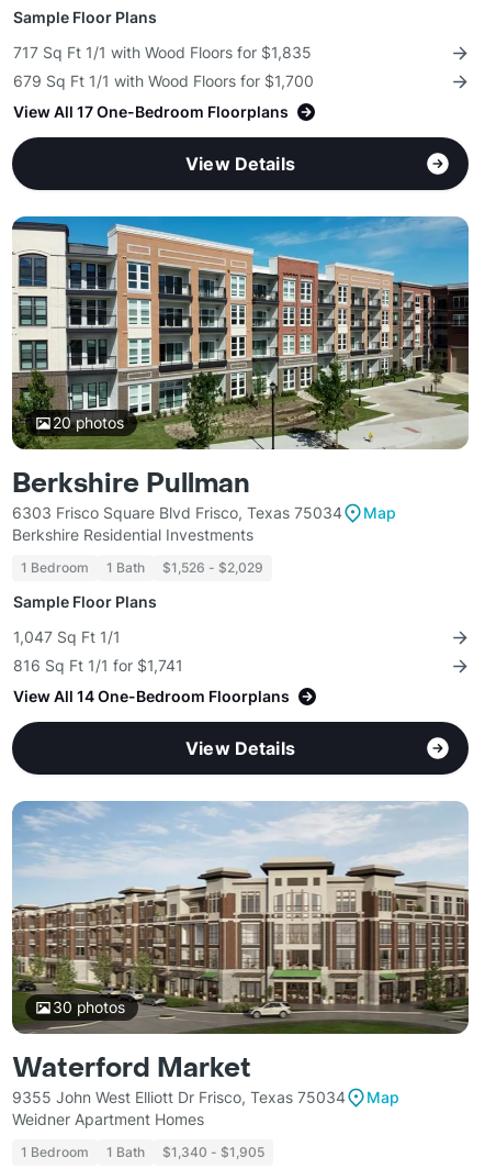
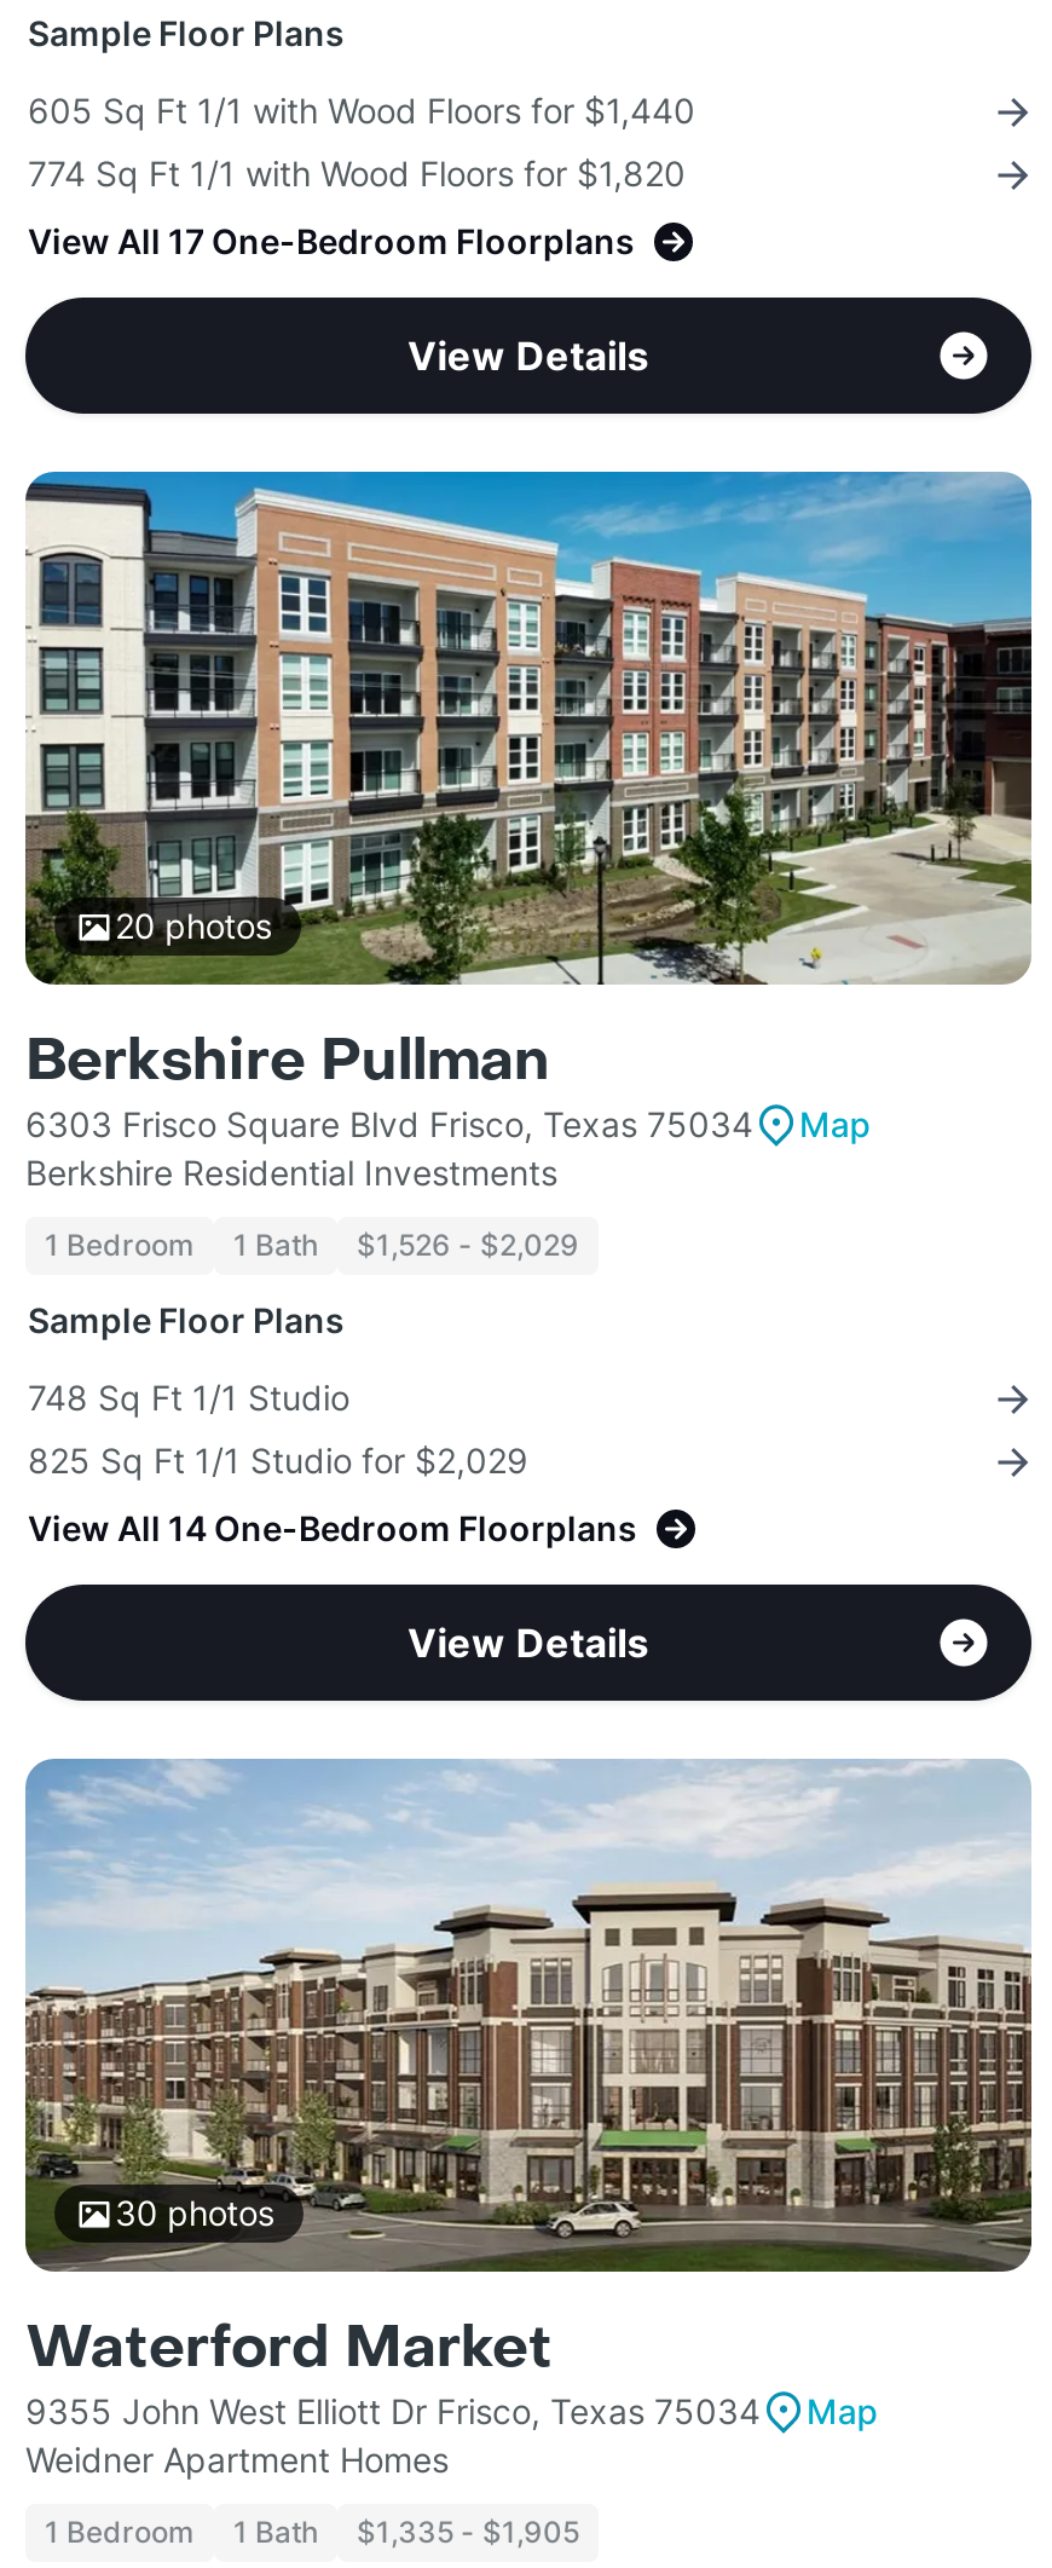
- 717 Sq Ft 1/1 with Wood Floors for $1,835
+ 605 Sq Ft 1/1 with Wood Floors for $1,440

- 679 Sq Ft 1/1 with Wood Floors for $1,700
+ 774 Sq Ft 1/1 with Wood Floors for $1,820

- 1,047 Sq Ft 1/1
+ 748 Sq Ft 1/1 Studio

- 816 Sq Ft 1/1 for $1,741
+ 825 Sq Ft 1/1 Studio for $2,029

- 1 Bedroom 1 Bath $1,340 - $1,905
+ 1 Bedroom 1 Bath $1,335 - $1,905
